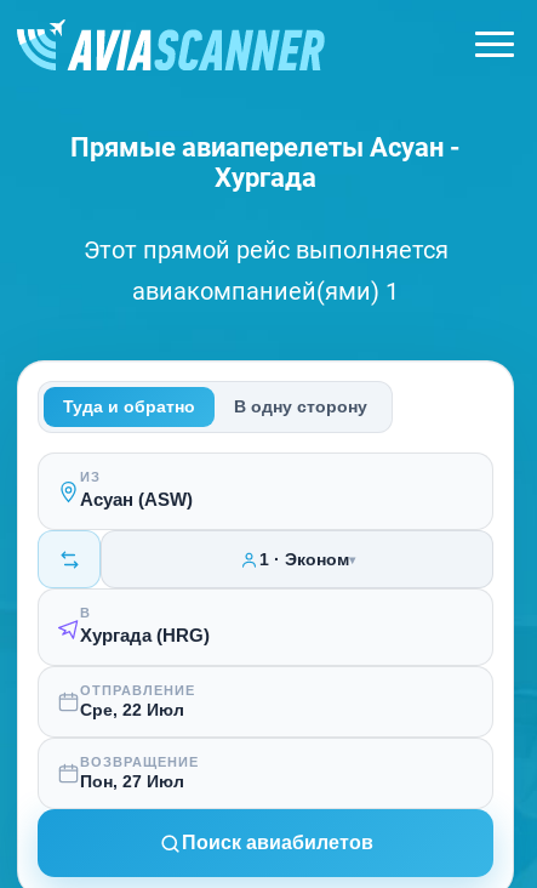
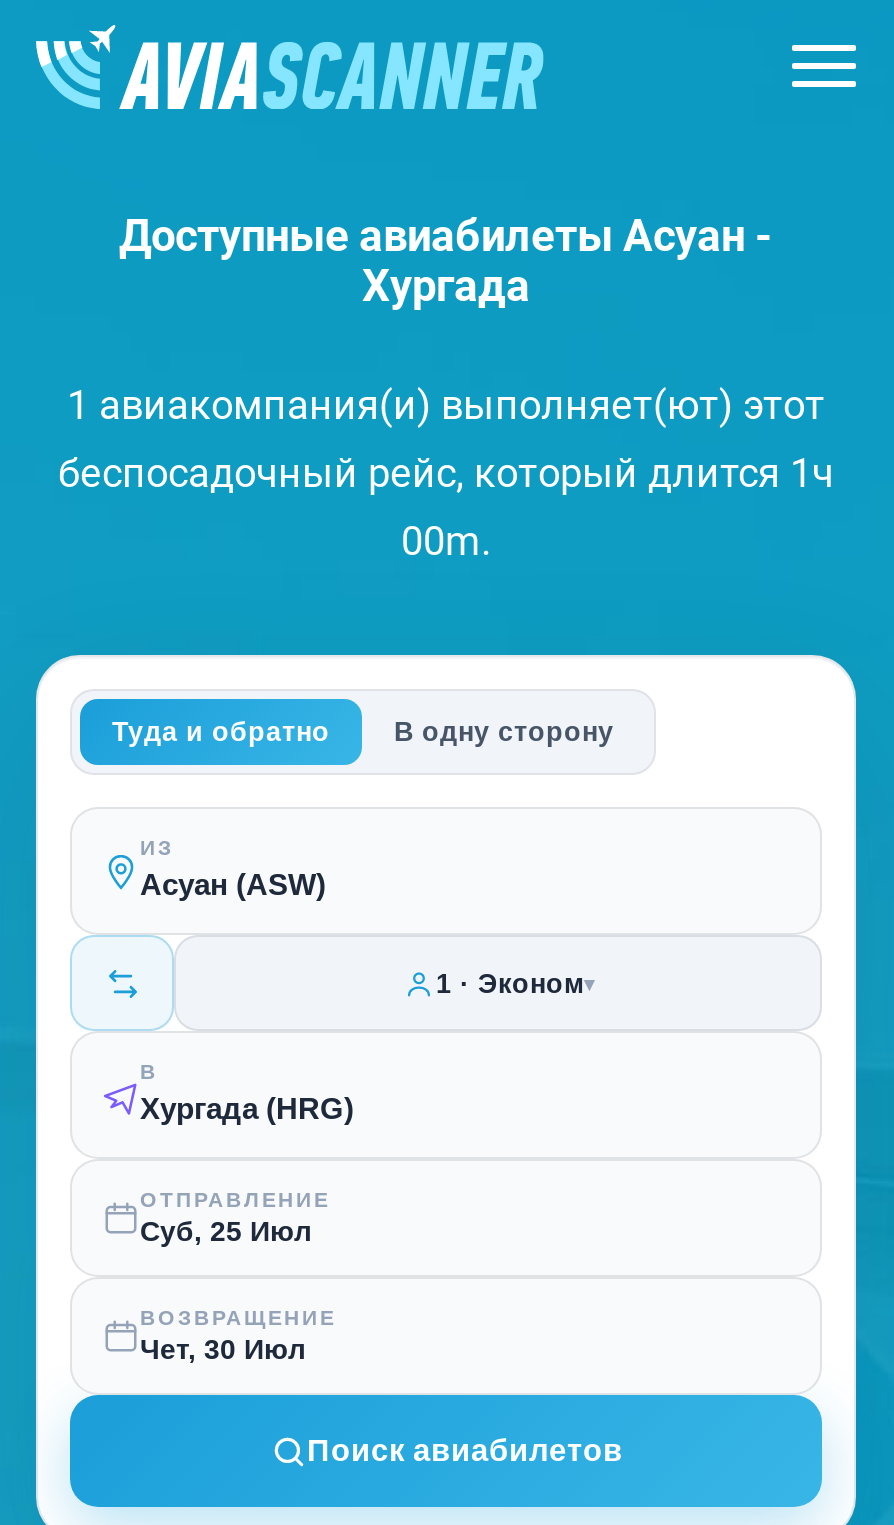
- Прямые авиаперелеты Асуан -
+ Доступные авиабилеты Асуан -

- Этот прямой рейс выполняется
- авиакомпанией(ями) 1
+ 1 авиакомпания(и) выполняет(ют) этот
+ беспосадочный рейс, который длится 1ч
+ 00m.

- Сре, 22 Июл
+ Суб, 25 Июл

- Пон, 27 Июл
+ Чет, 30 Июл
